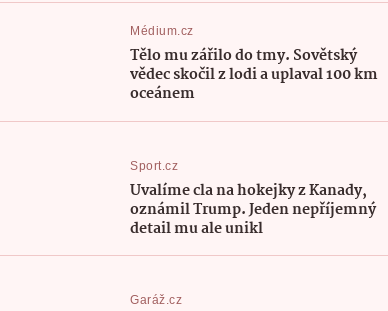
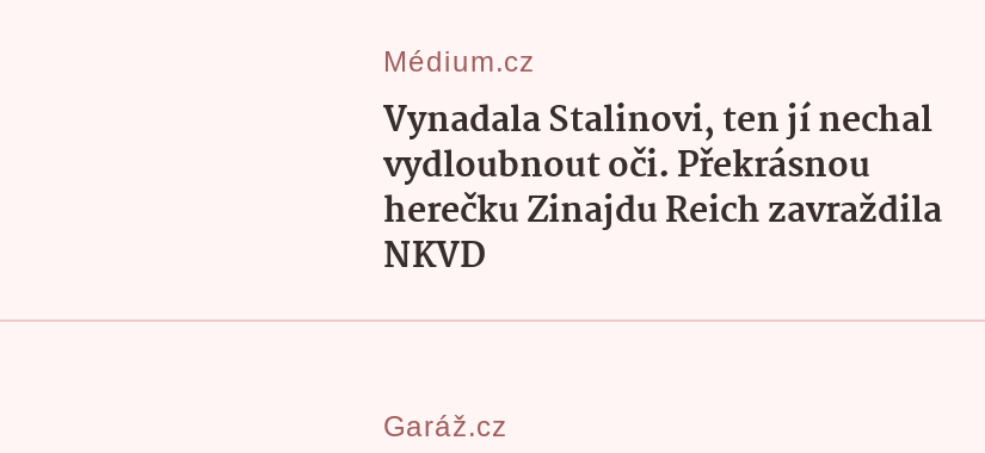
- Tělo mu zářilo do tmy. Sovětský
- vědec skočil z lodi a uplaval 100 km
- oceánem
- Sport.cz
- Uvalíme cla na hokejky z Kanady,
- oznámil Trump. Jeden nepříjemný
- detail mu ale unikl
+ Vynadala Stalinovi, ten jí nechal
+ vydloubnout oči. Překrásnou
+ herečku Zinajdu Reich zavraždila
+ NKVD
